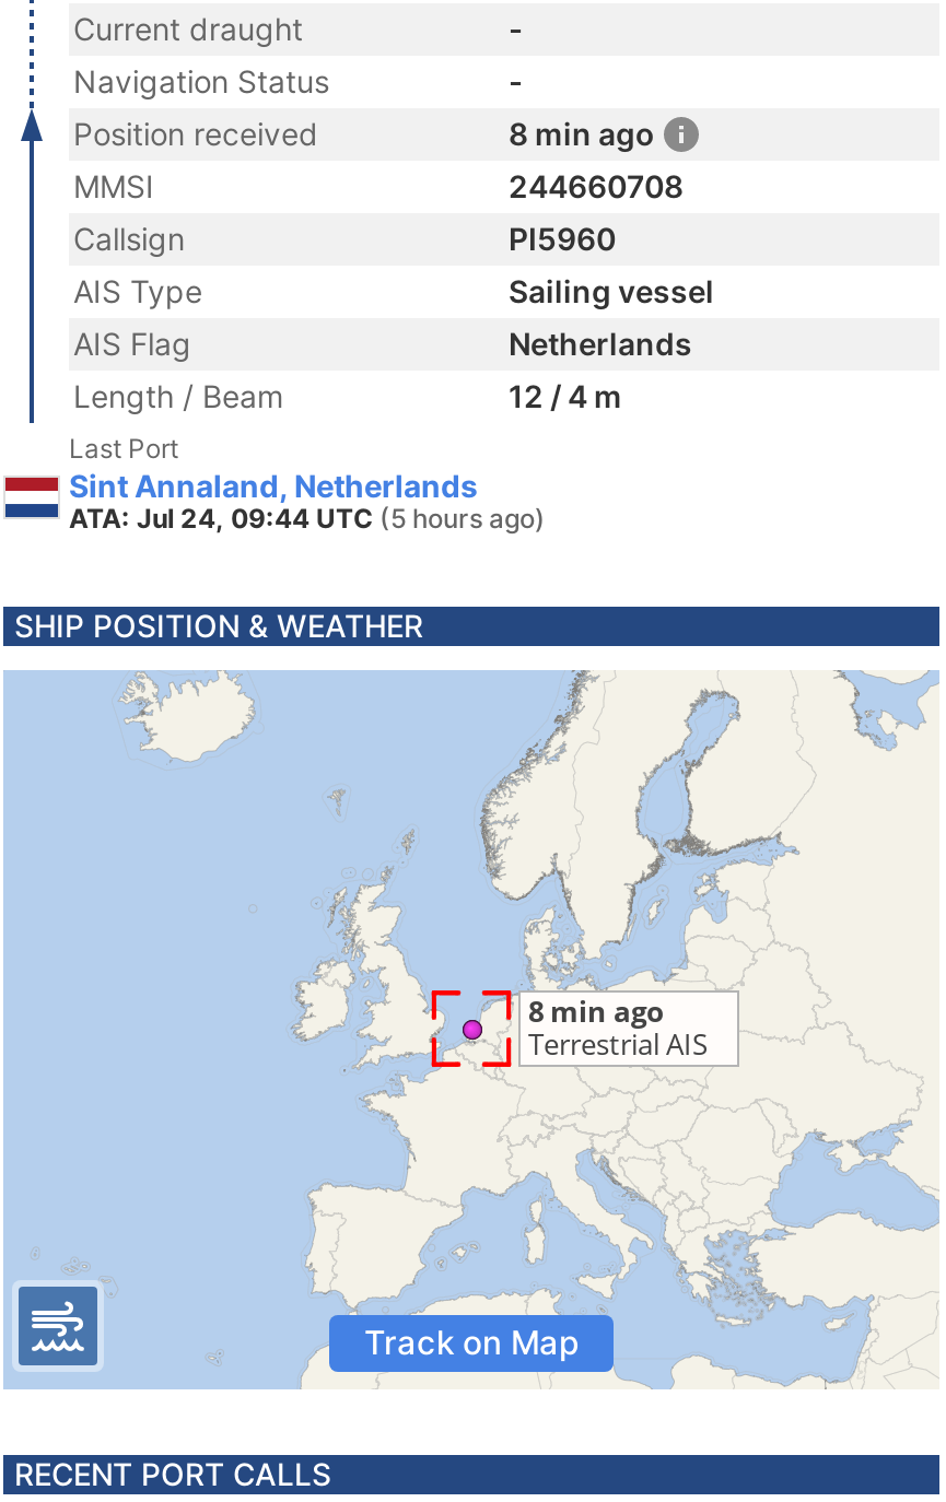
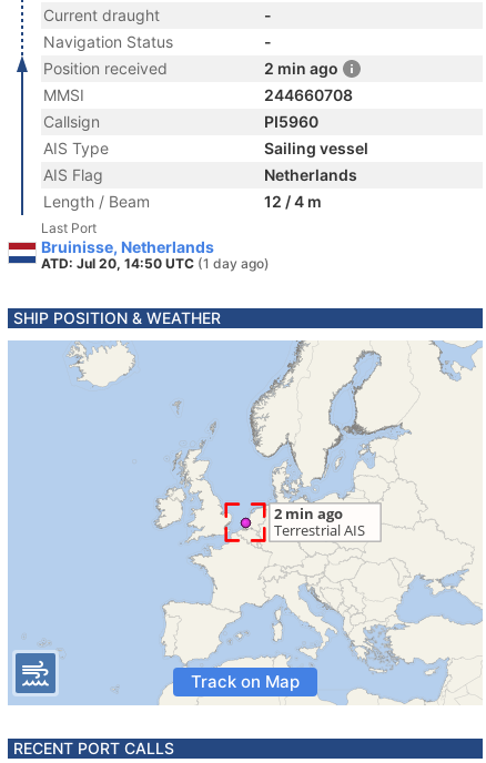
- 8 min ago
+ 2 min ago

- Sint Annaland, Netherlands
- ATA: Jul 24, 09:44 UTC (5 hours ago)
+ Bruinisse, Netherlands
+ ATD: Jul 20, 14:50 UTC (1 day ago)
